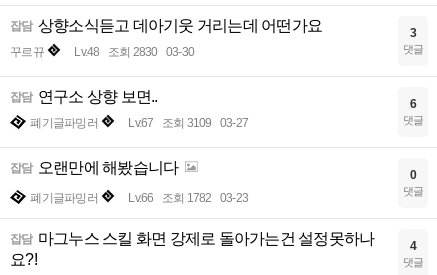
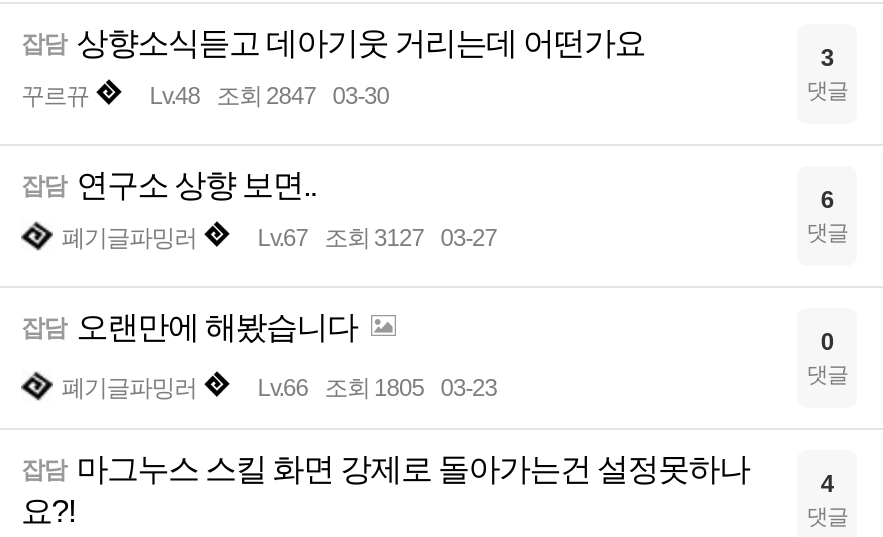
- Lv.48 조회 2830 03-30
+ Lv.48 조회 2847 03-30

- Lv.67 조회 3109 03-27
+ Lv.67 조회 3127 03-27

- Lv.66 조회 1782 03-23
+ Lv.66 조회 1805 03-23
